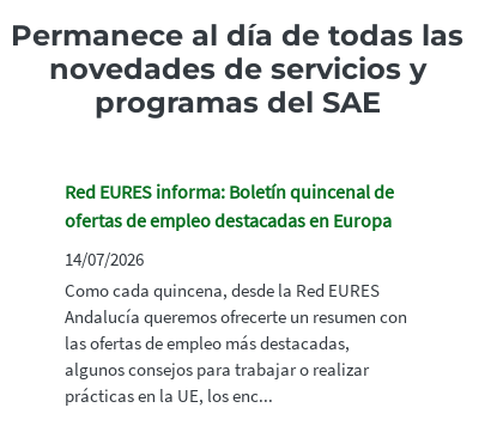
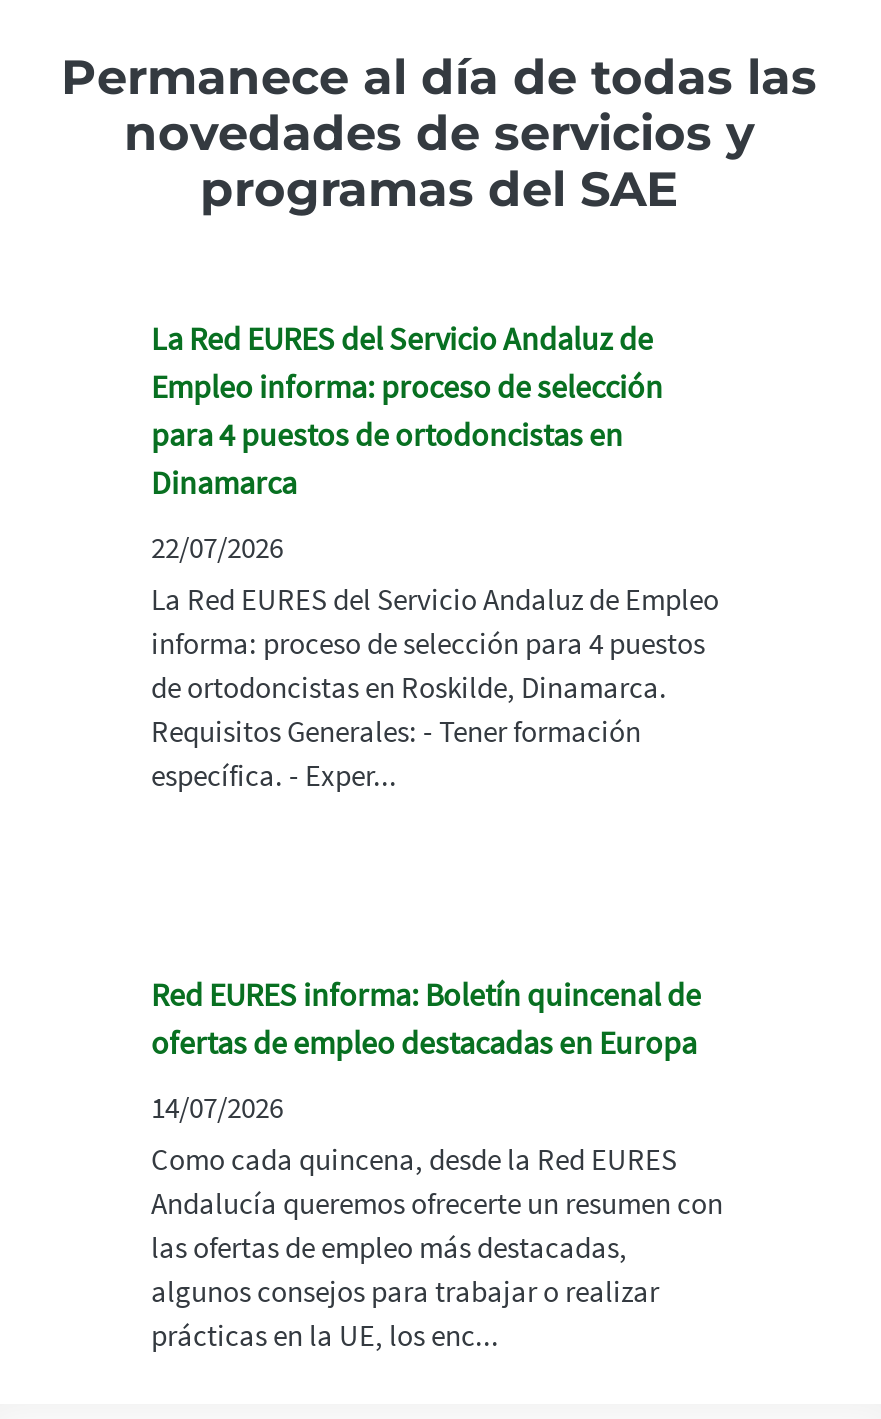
+ La Red EURES del Servicio Andaluz de
+ Empleo informa: proceso de selección
+ para 4 puestos de ortodoncistas en
+ Dinamarca
+ 22/07/2026
+ La Red EURES del Servicio Andaluz de Empleo
+ informa: proceso de selección para 4 puestos
+ de ortodoncistas en Roskilde, Dinamarca.
+ Requisitos Generales: - Tener formación
+ específica. - Exper...
